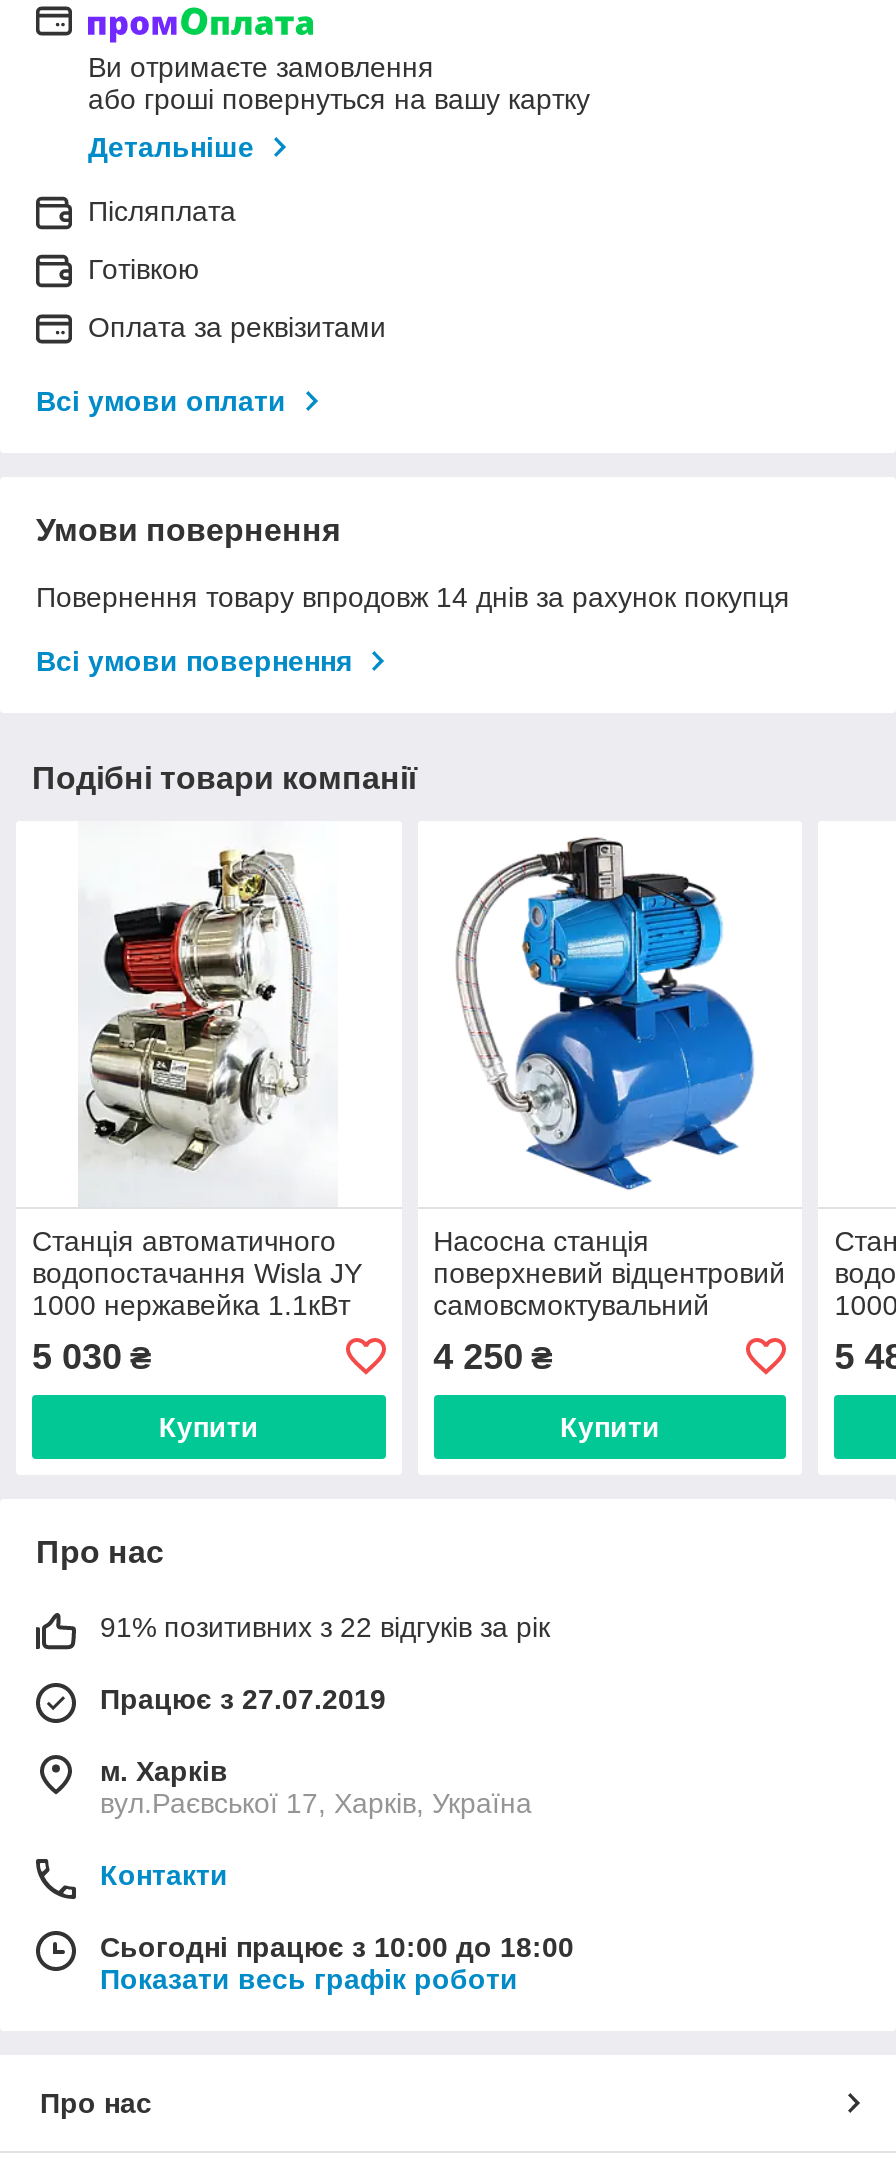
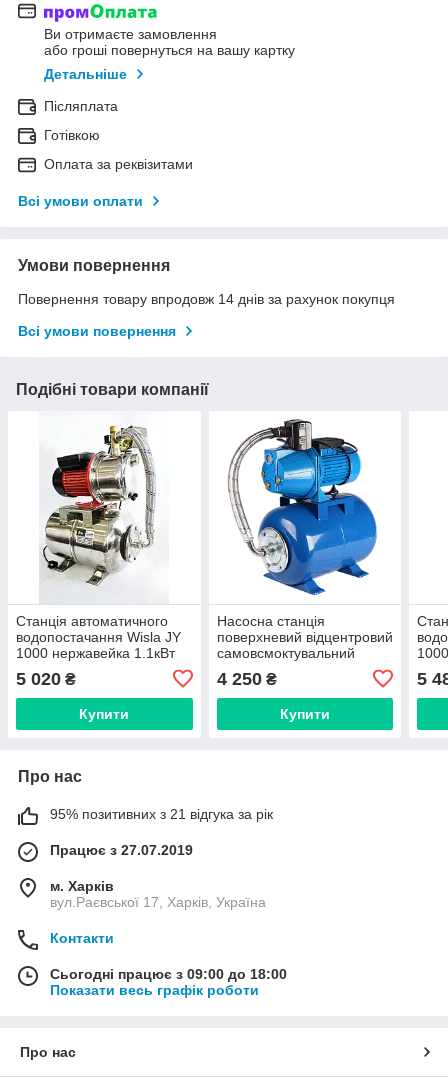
- 5 030 ₴
+ 5 020 ₴

- 91% позитивних з 22 відгуків за рік
+ 95% позитивних з 21 відгука за рік

- Сьогодні працює з 10:00 до 18:00
+ Сьогодні працює з 09:00 до 18:00
